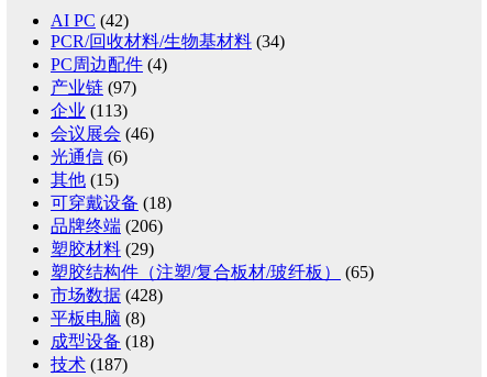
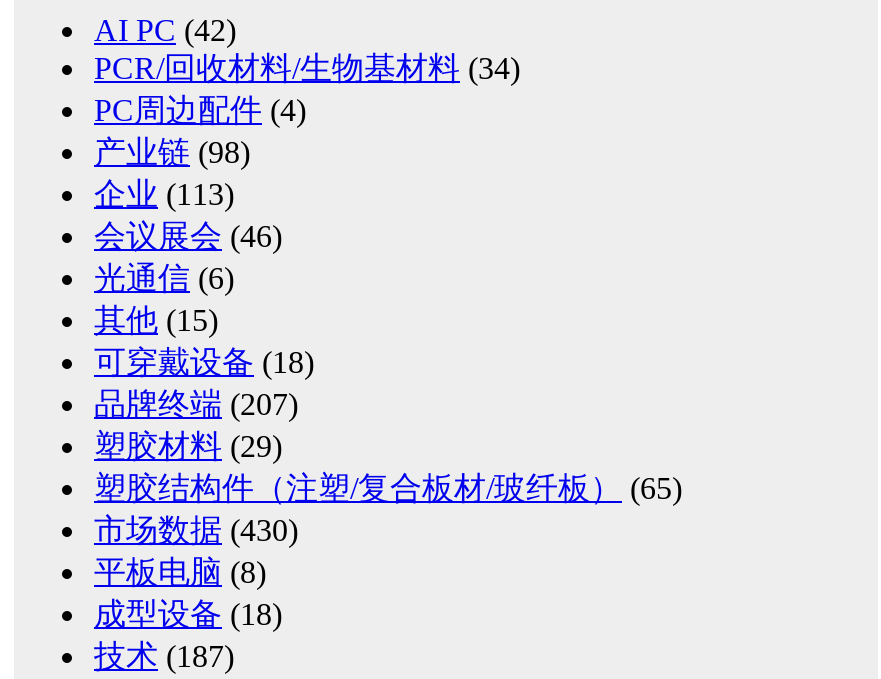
- 产业链(97)
+ 产业链(98)

- 品牌终端(206)
+ 品牌终端(207)

- 市场数据(428)
+ 市场数据(430)
